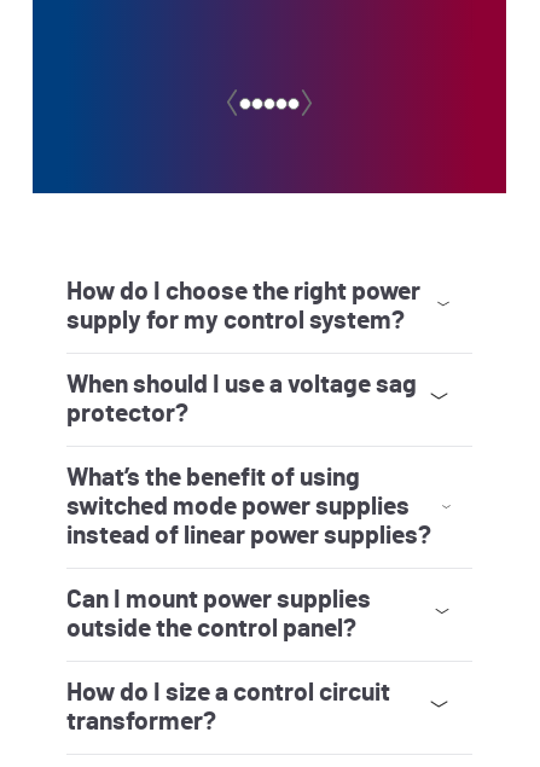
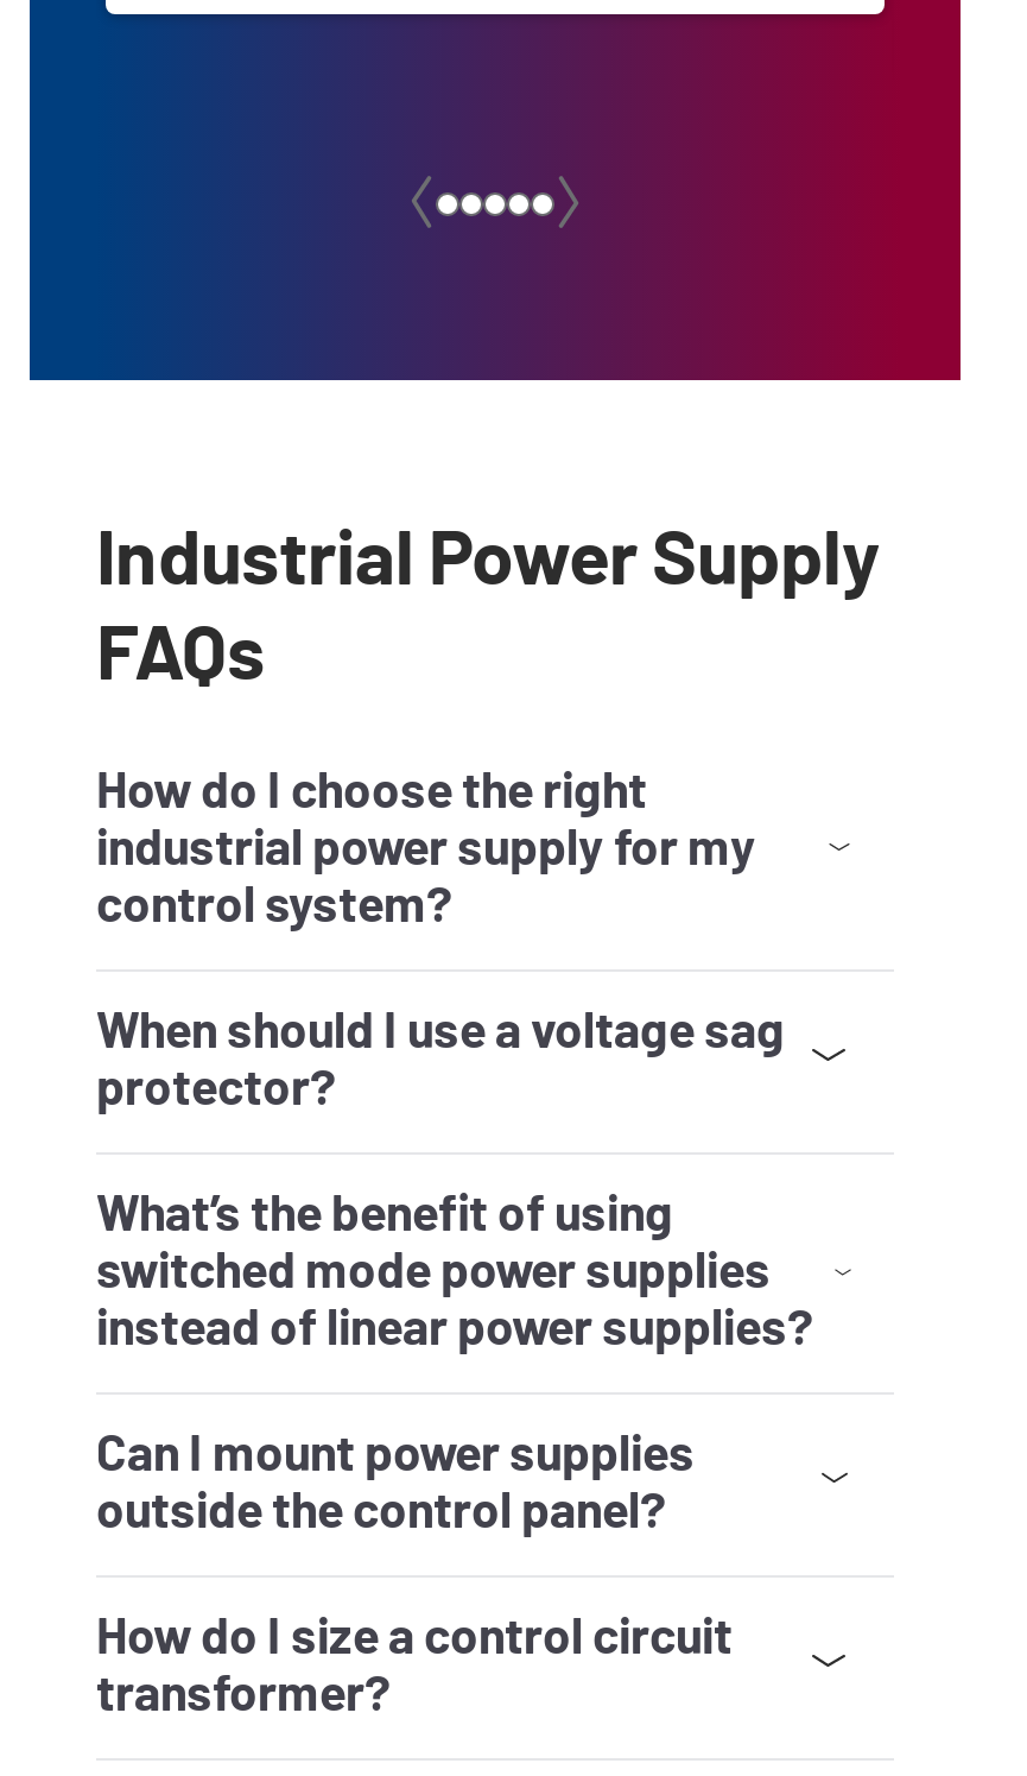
- How do I choose the right power
- supply for my control system?
+ Industrial Power Supply
+ FAQs
+ How do I choose the right
+ industrial power supply for my
+ control system?
